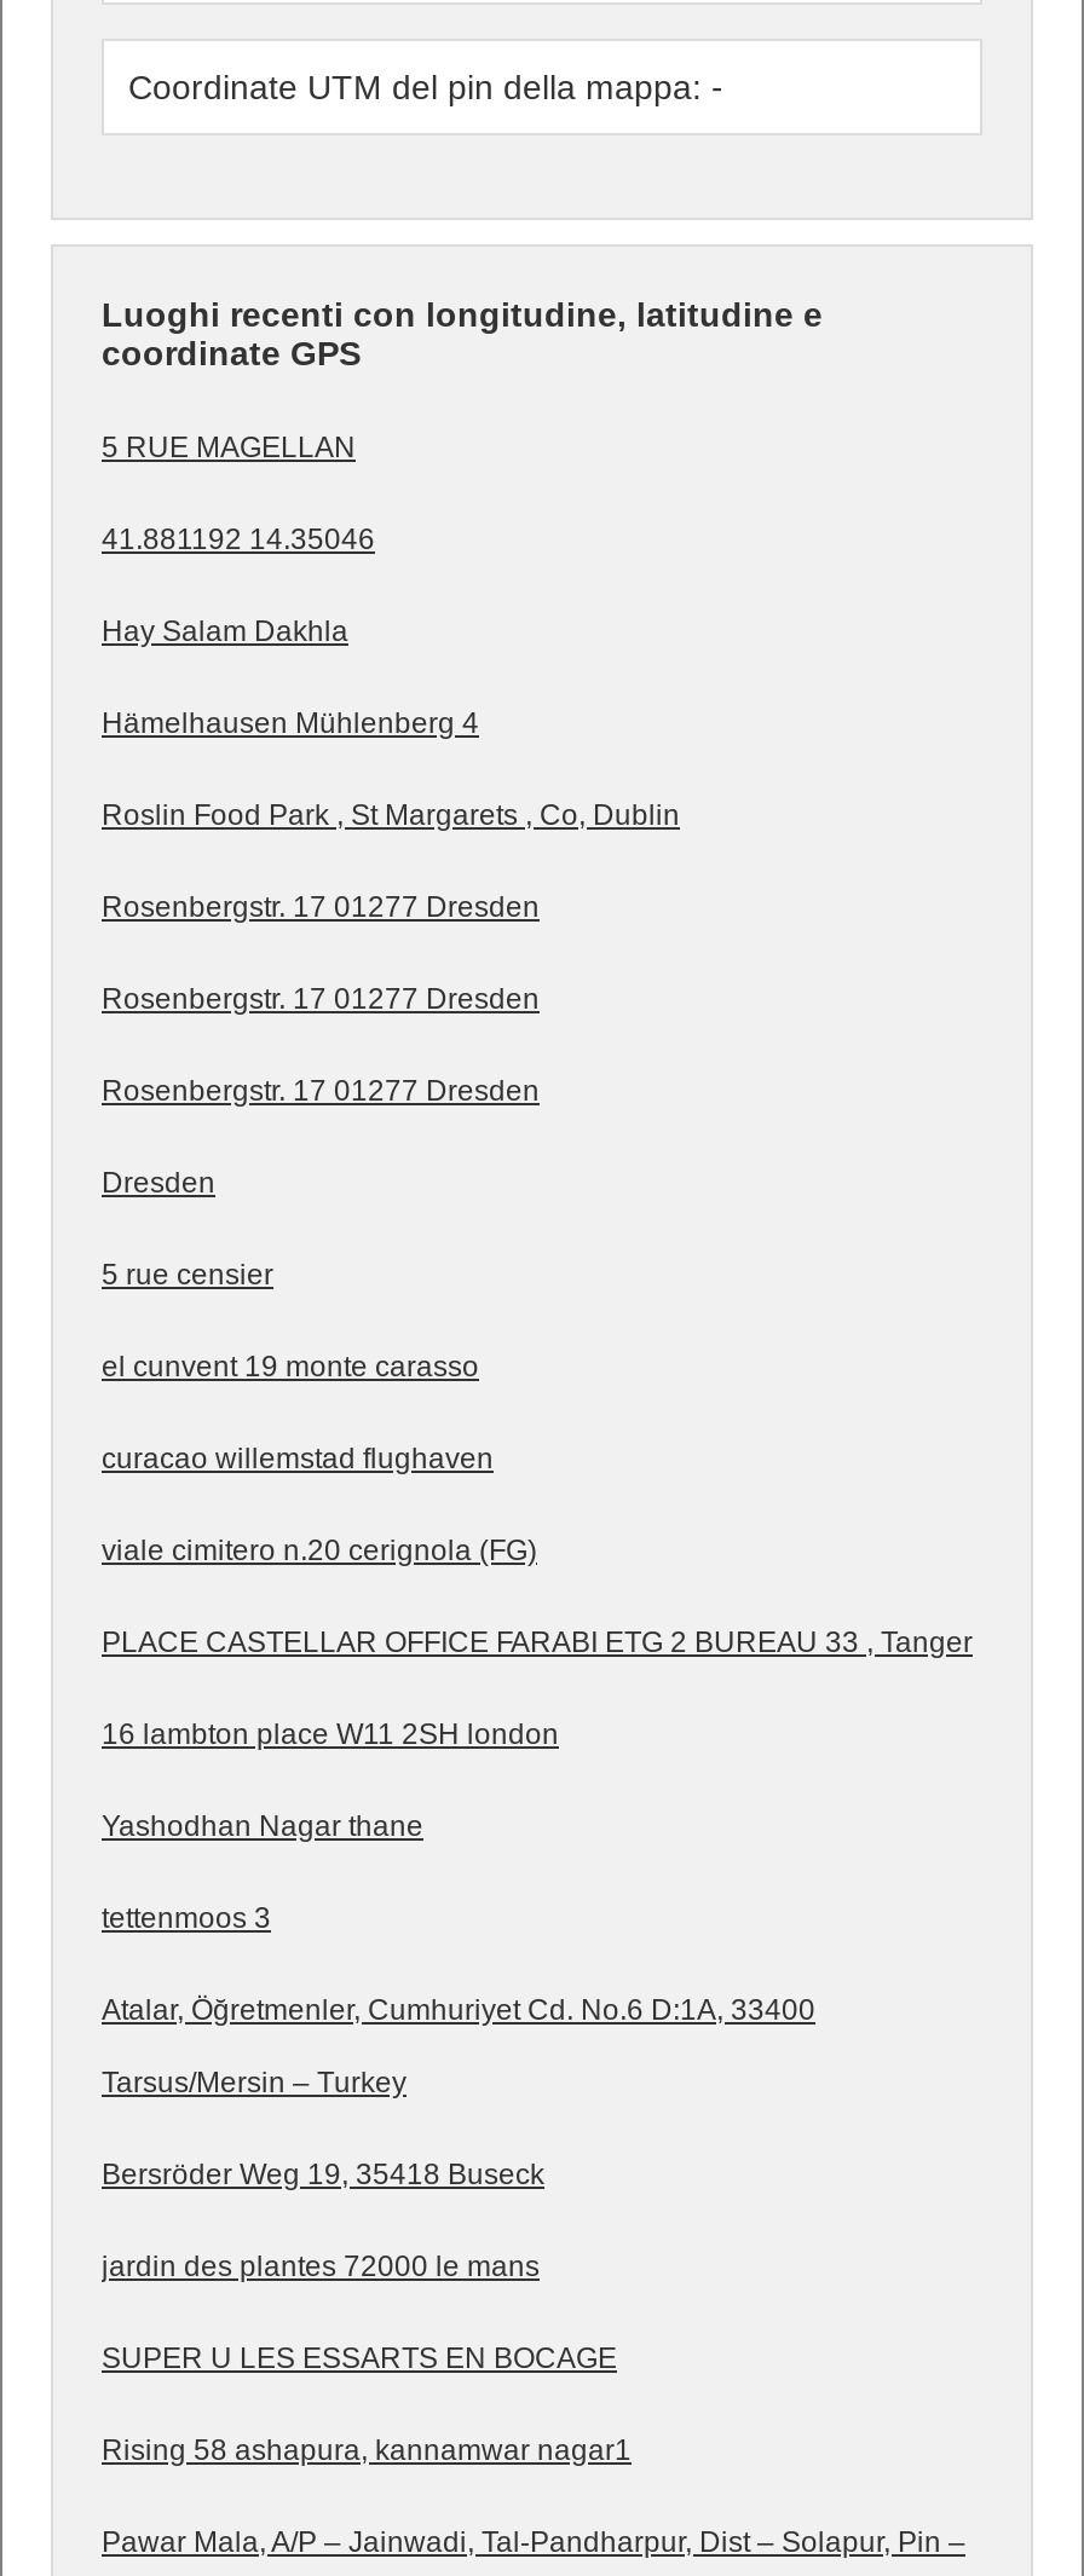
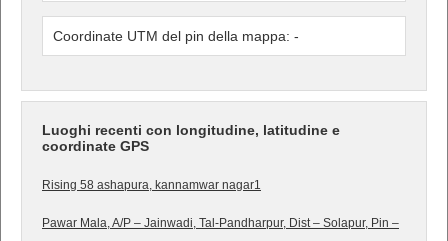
- 5 RUE MAGELLAN
- 41.881192 14.35046
- Hay Salam Dakhla
- Hämelhausen Mühlenberg 4
- Roslin Food Park , St Margarets , Co, Dublin
- Rosenbergstr. 17 01277 Dresden
- Rosenbergstr. 17 01277 Dresden
- Rosenbergstr. 17 01277 Dresden
- Dresden
- 5 rue censier
- el cunvent 19 monte carasso
- curacao willemstad flughaven
- viale cimitero n.20 cerignola (FG)
- PLACE CASTELLAR OFFICE FARABI ETG 2 BUREAU 33 , Tanger
- 16 lambton place W11 2SH london
- Yashodhan Nagar thane
- tettenmoos 3
- Atalar, Öğretmenler, Cumhuriyet Cd. No.6 D:1A, 33400
- Tarsus/Mersin – Turkey
- Bersröder Weg 19, 35418 Buseck
- jardin des plantes 72000 le mans
- SUPER U LES ESSARTS EN BOCAGE
